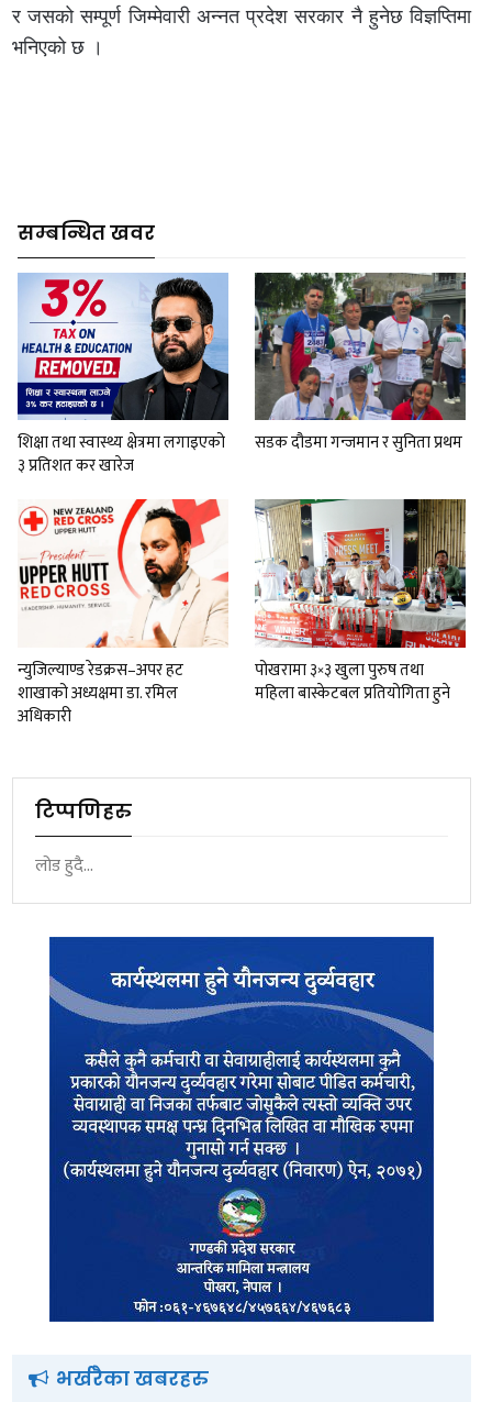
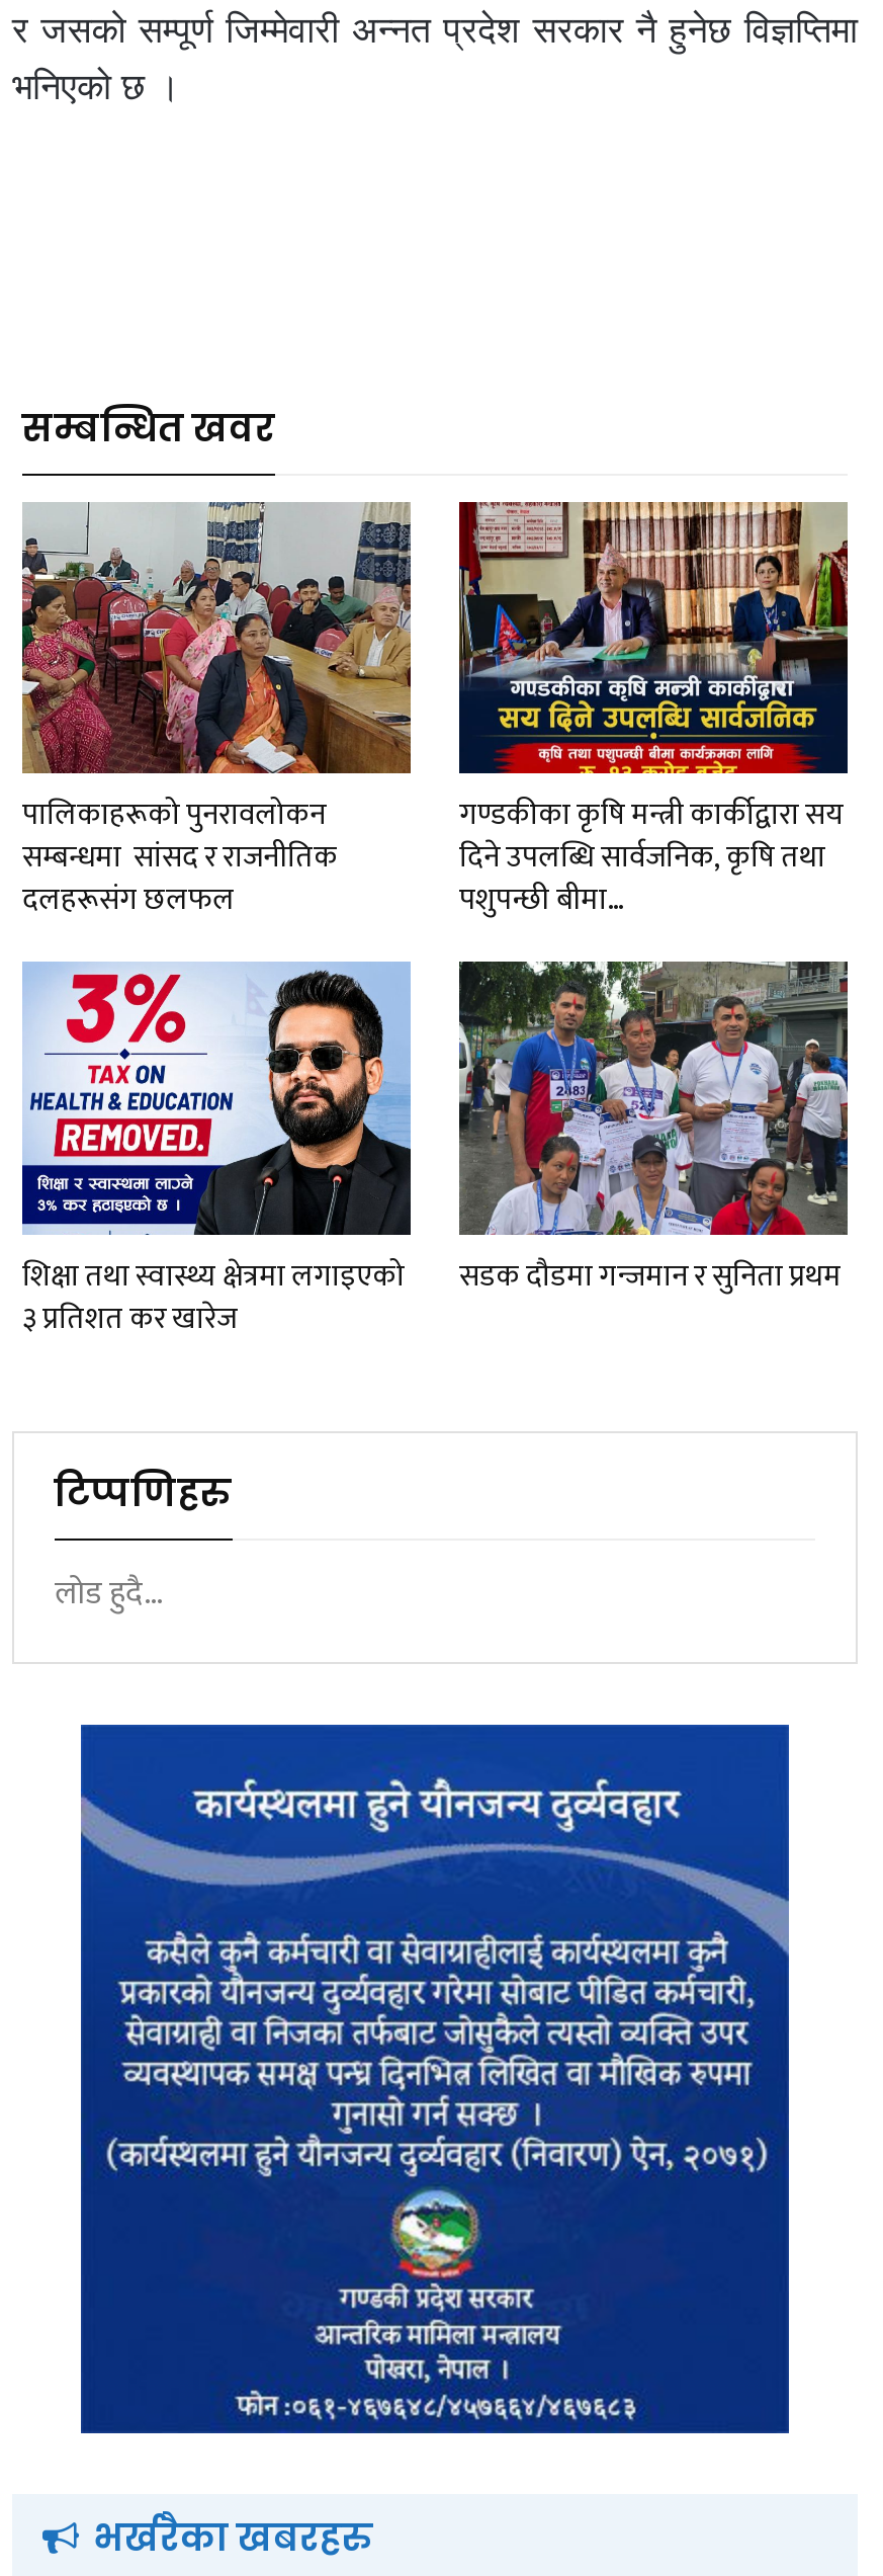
+ [image]
+ पालिकाहरूको पुनरावलोकन
+ सम्बन्धमा सांसद र राजनीतिक
+ दलहरूसंग छलफल

+ [image]
+ गण्डकीका कृषि मन्त्री कार्कीद्वारा सय
+ दिने उपलब्धि सार्वजनिक, कृषि तथा
+ पशुपन्छी बीमा…

moved down: [image] | ३ प्रतिशत कर खारेज | सडक दौडमा गन्जमान र सुनिता प्रथम

- [image]
- न्युजिल्याण्ड रेडक्रस–अपर हट
- शाखाको अध्यक्षमा डा. रमिल
- अधिकारी

- [image]
- पोखरामा ३×३ खुला पुरुष तथा
- महिला बास्केटबल प्रतियोगिता हुने
